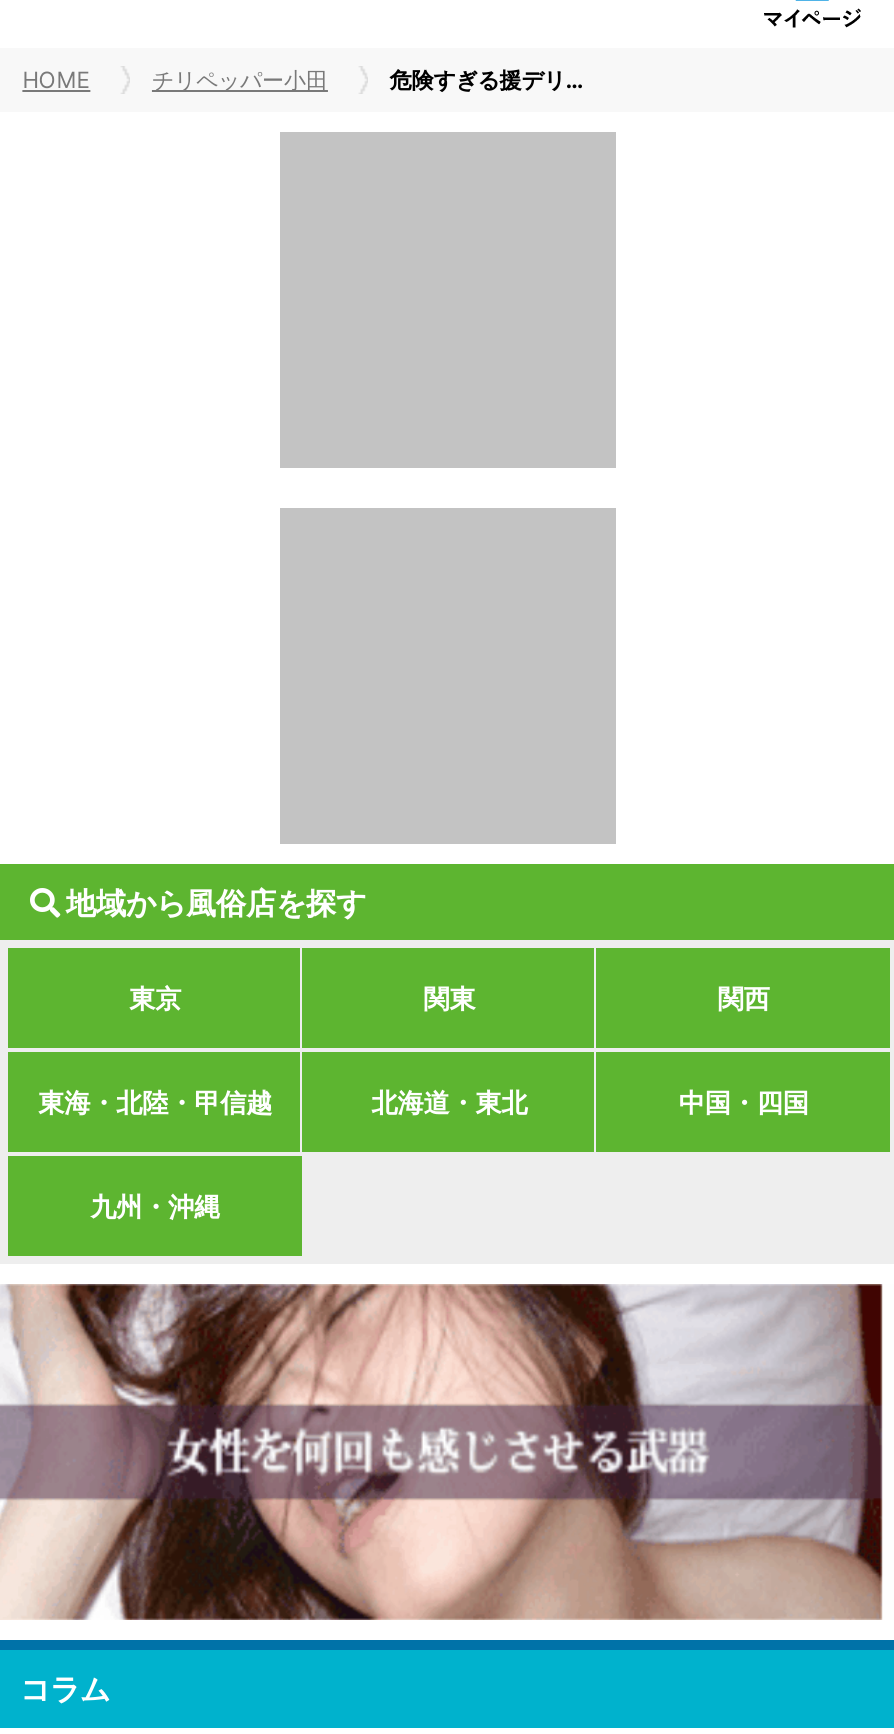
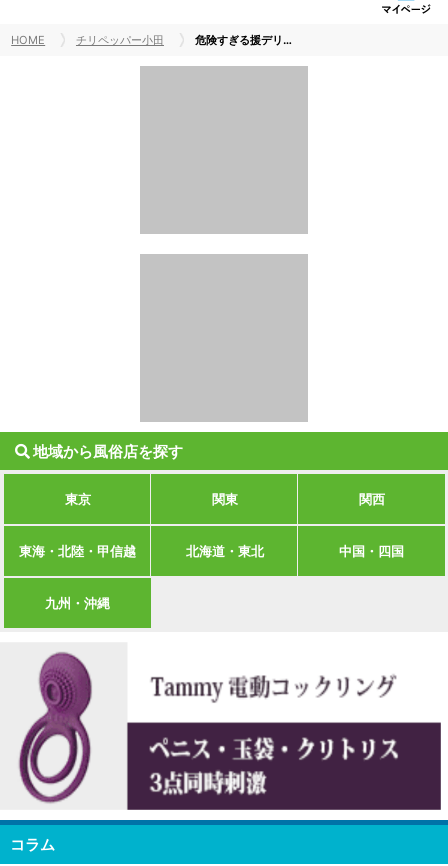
- [image]
+ [image]
